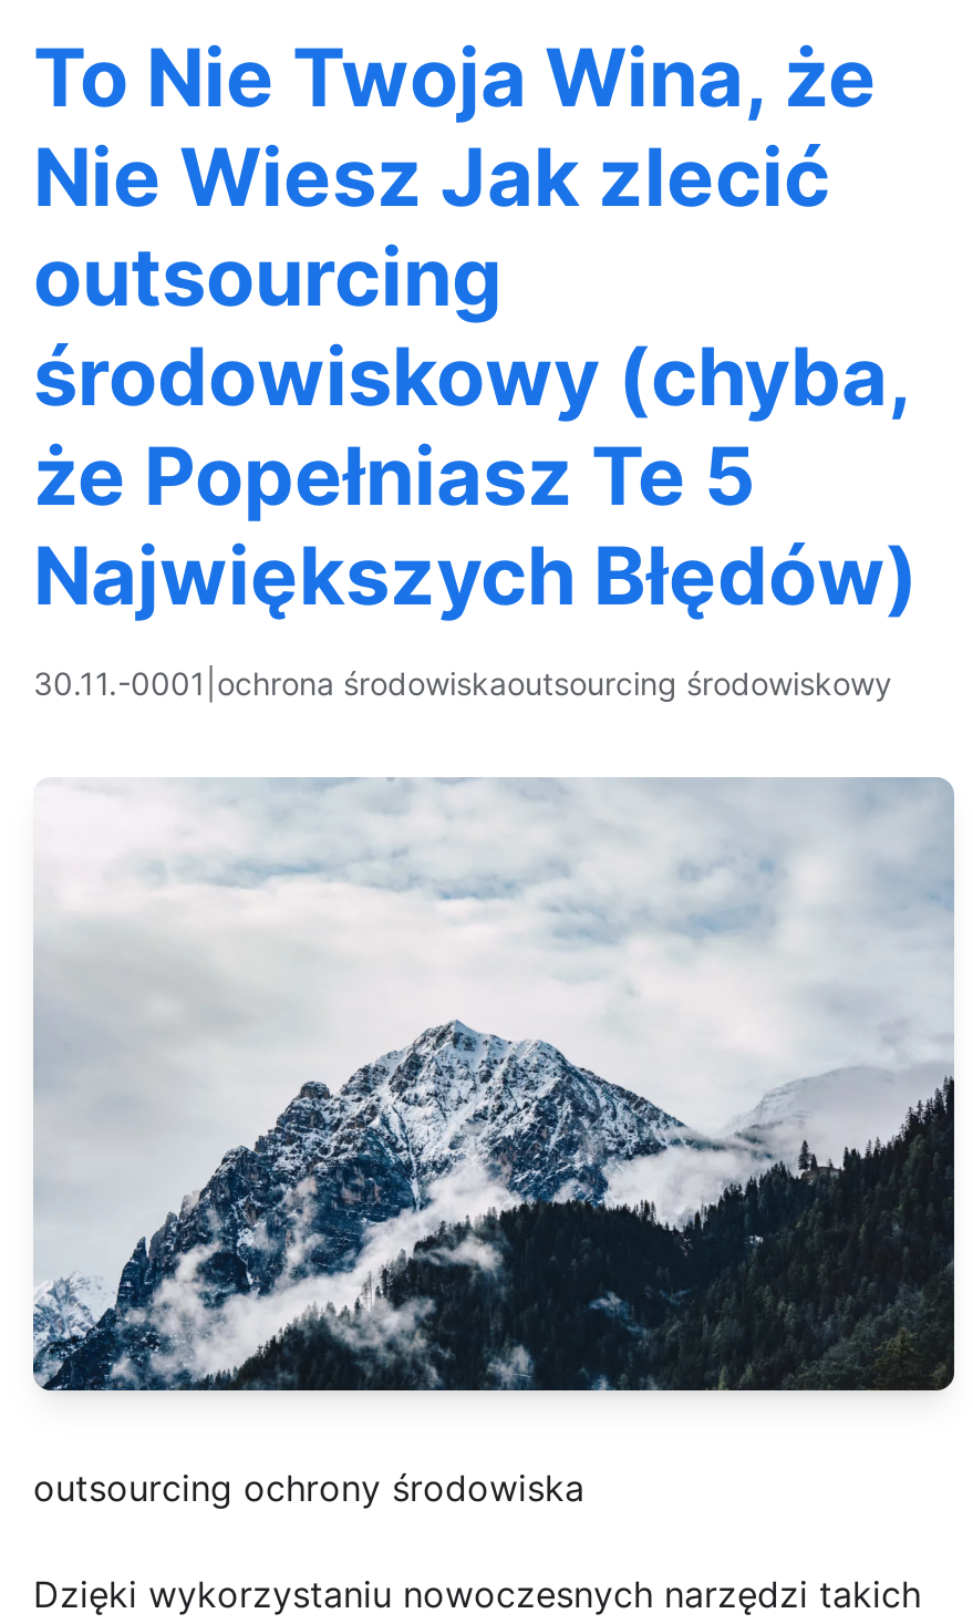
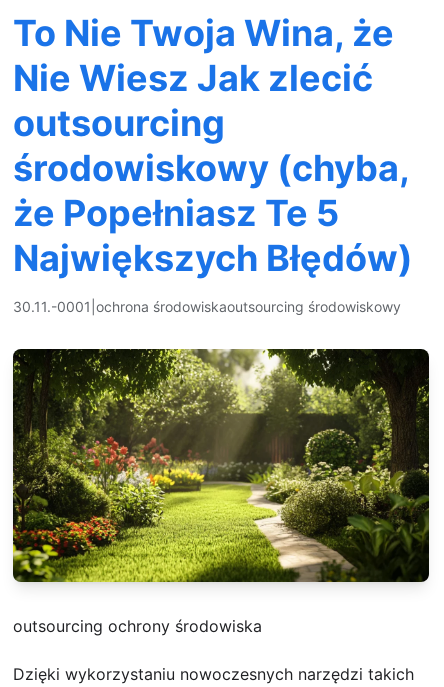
- [image]
+ [image]
